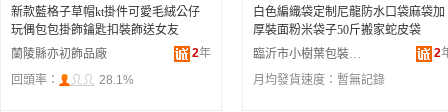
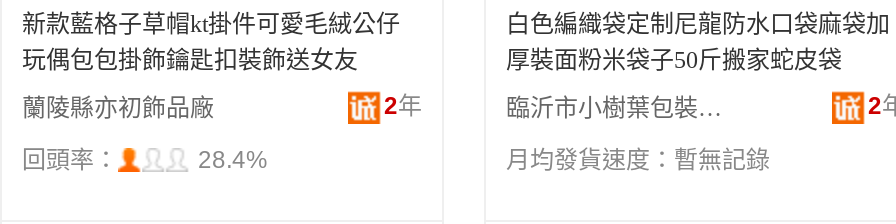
- 28.1%
+ 28.4%
